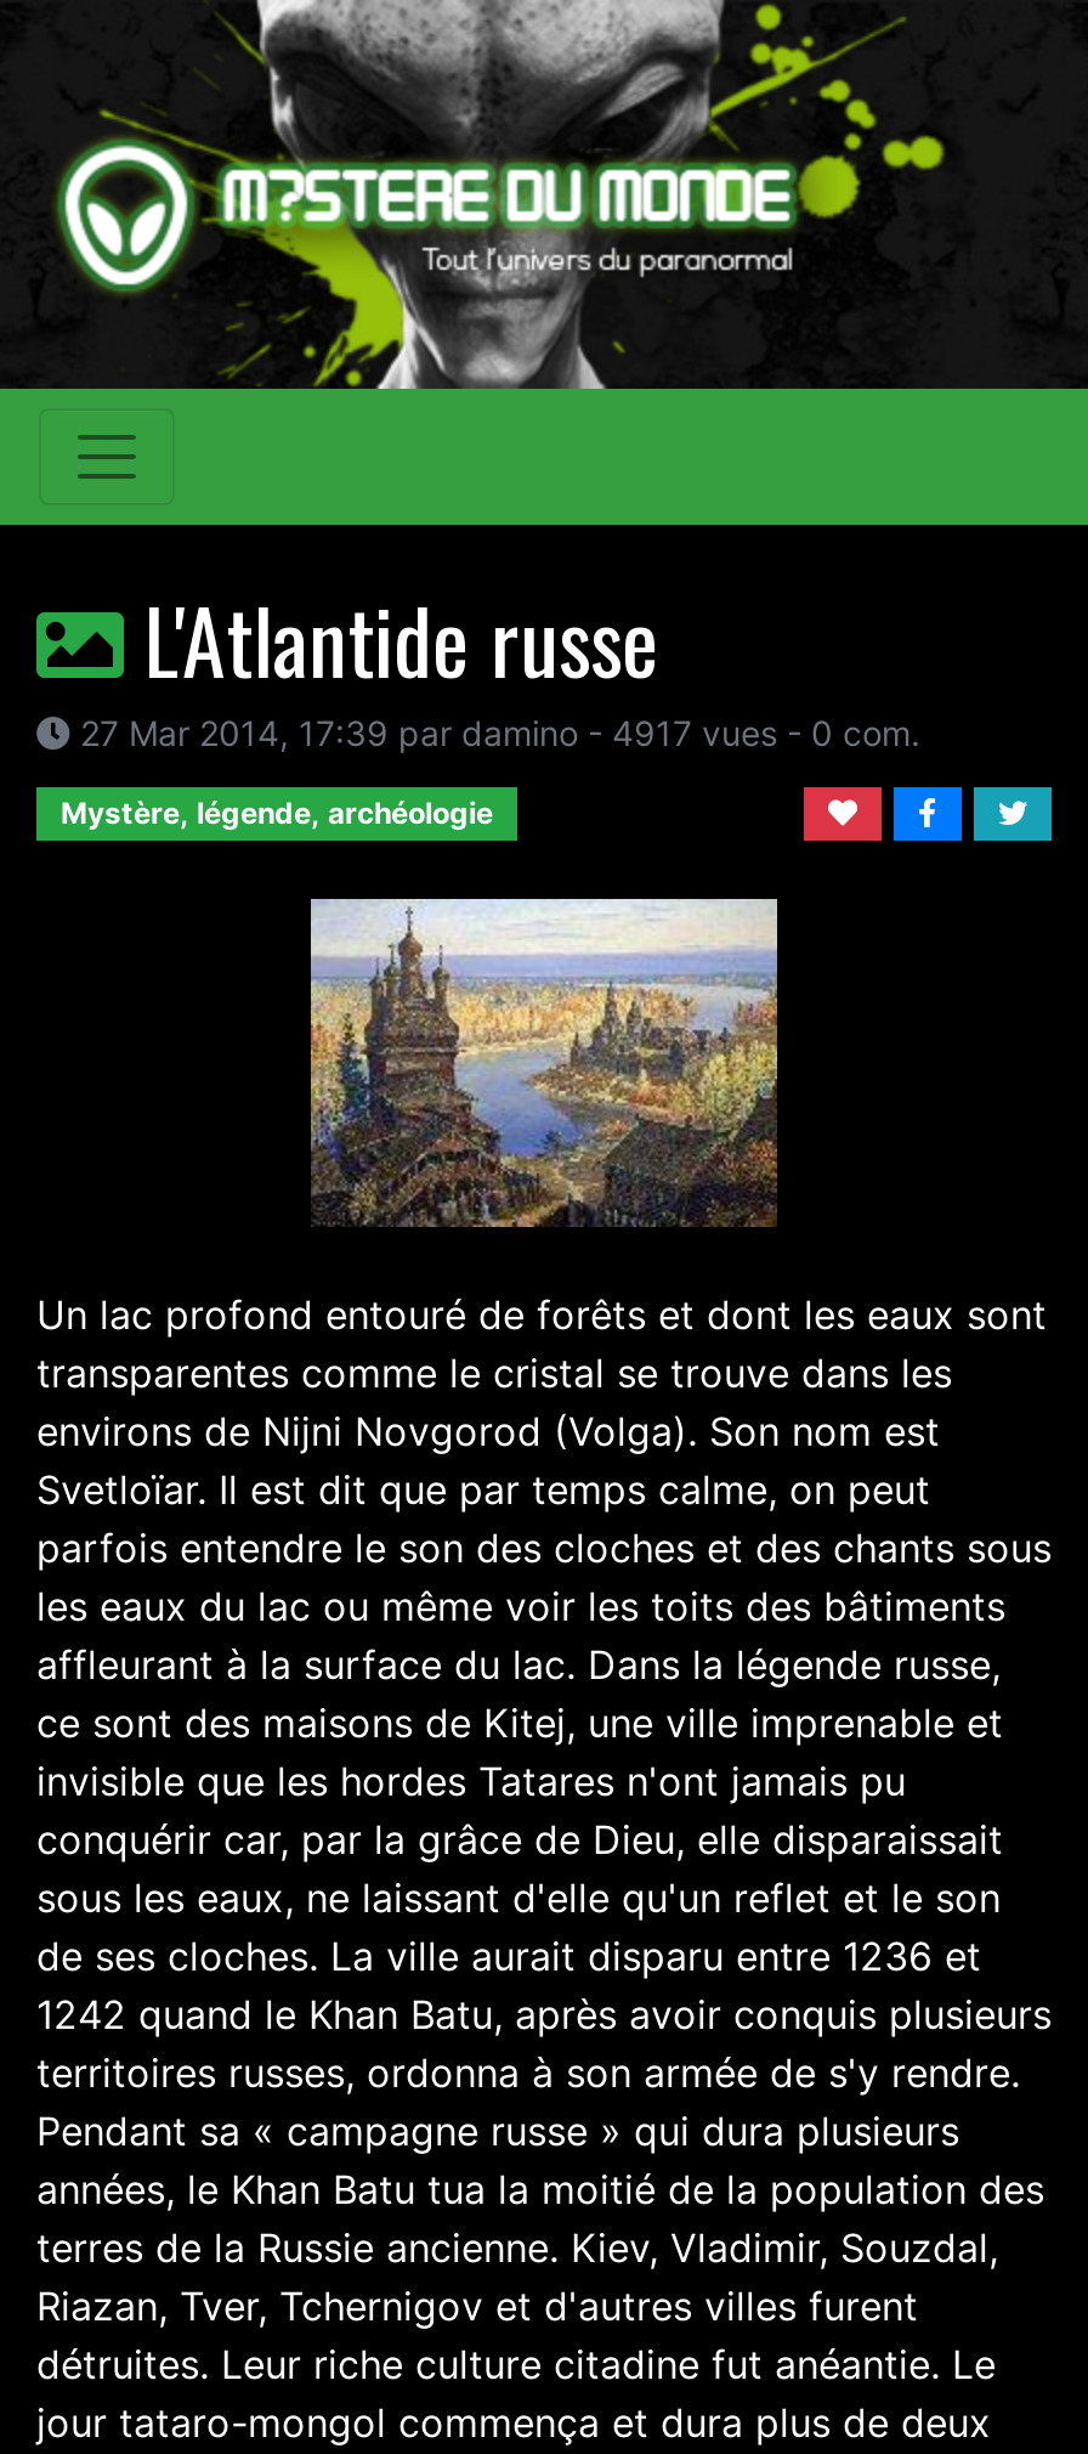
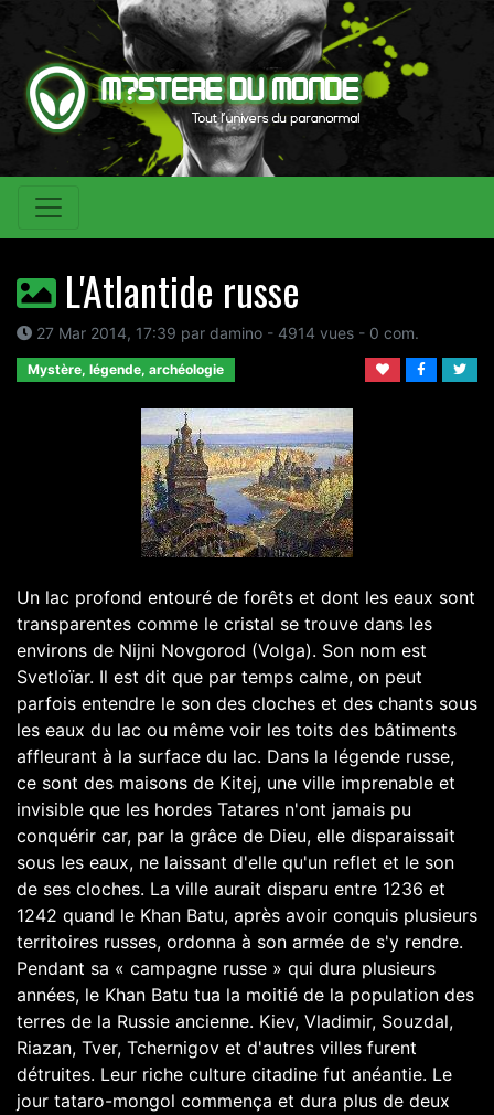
- 27 Mar 2014, 17:39 par damino - 4917 vues - 0 com.
+ 27 Mar 2014, 17:39 par damino - 4914 vues - 0 com.
